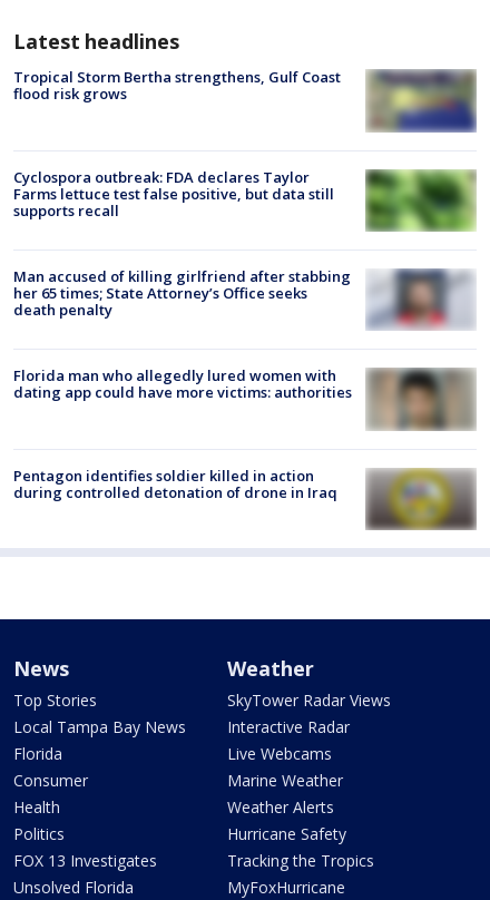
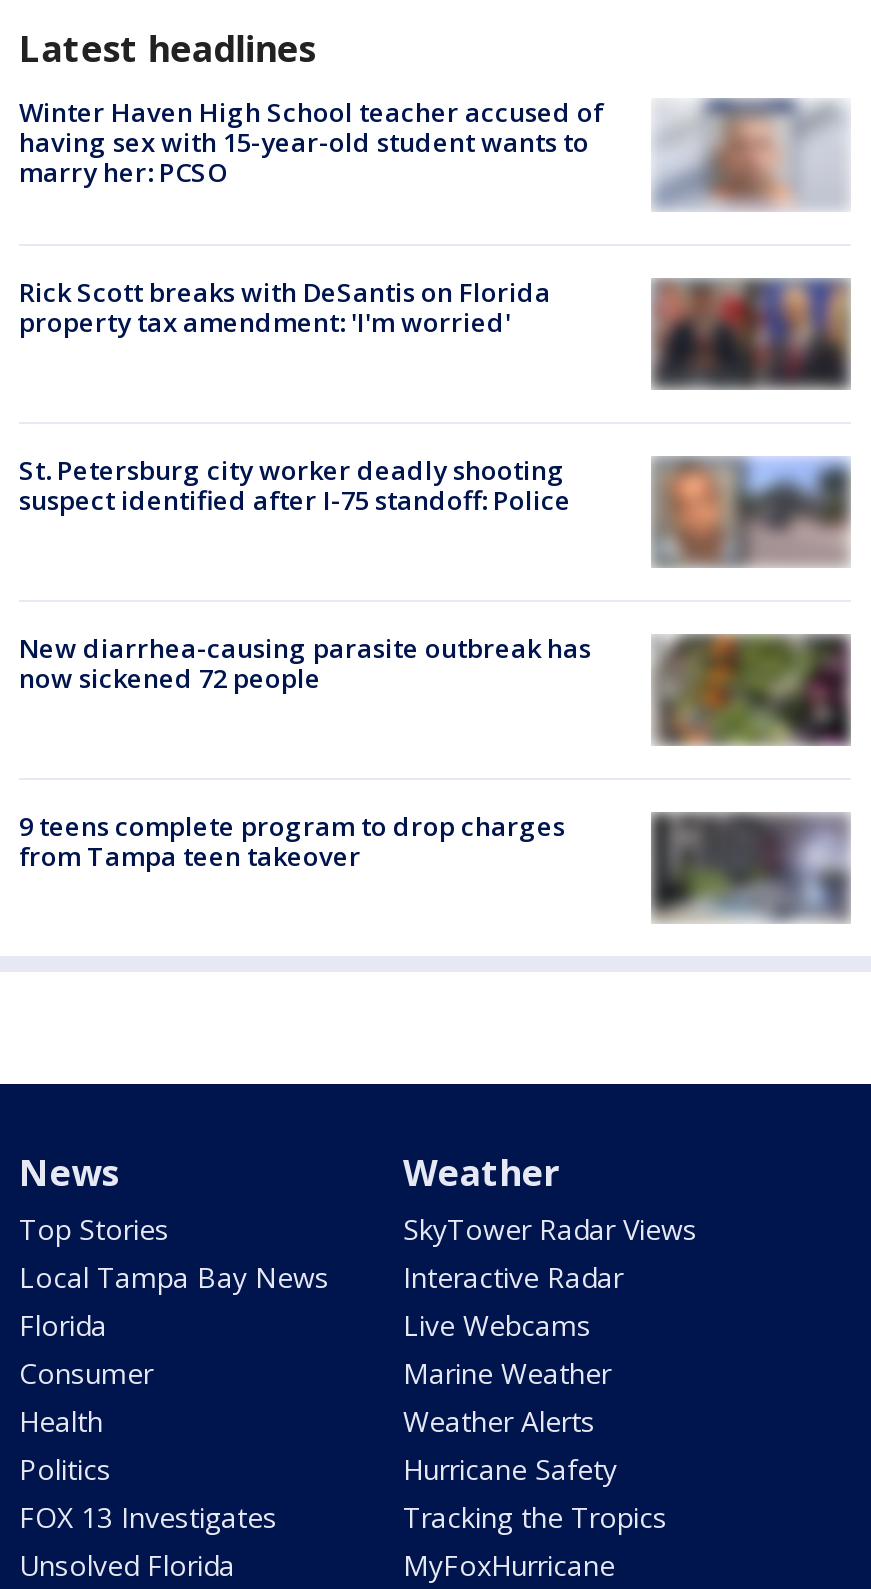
- [image]
- Tropical Storm Bertha strengthens, Gulf Coast
- flood risk grows
+ [image]
+ Winter Haven High School teacher accused of
+ having sex with 15-year-old student wants to
+ marry her: PCSO

- Cyclospora outbreak: FDA declares Taylor
- Farms lettuce test false positive, but data still
- supports recall
+ Rick Scott breaks with DeSantis on Florida
+ property tax amendment: 'I'm worried'

- [image]
+ [image]

- [image]
- Man accused of killing girlfriend after stabbing
- her 65 times; State Attorney’s Office seeks
- death penalty
+ [image]
+ St. Petersburg city worker deadly shooting
+ suspect identified after I-75 standoff: Police

- [image]
- Florida man who allegedly lured women with
- dating app could have more victims: authorities
+ [image]
+ New diarrhea-causing parasite outbreak has
+ now sickened 72 people

- Pentagon identifies soldier killed in action
- during controlled detonation of drone in Iraq
+ 9 teens complete program to drop charges
+ from Tampa teen takeover

- [image]
+ [image]
